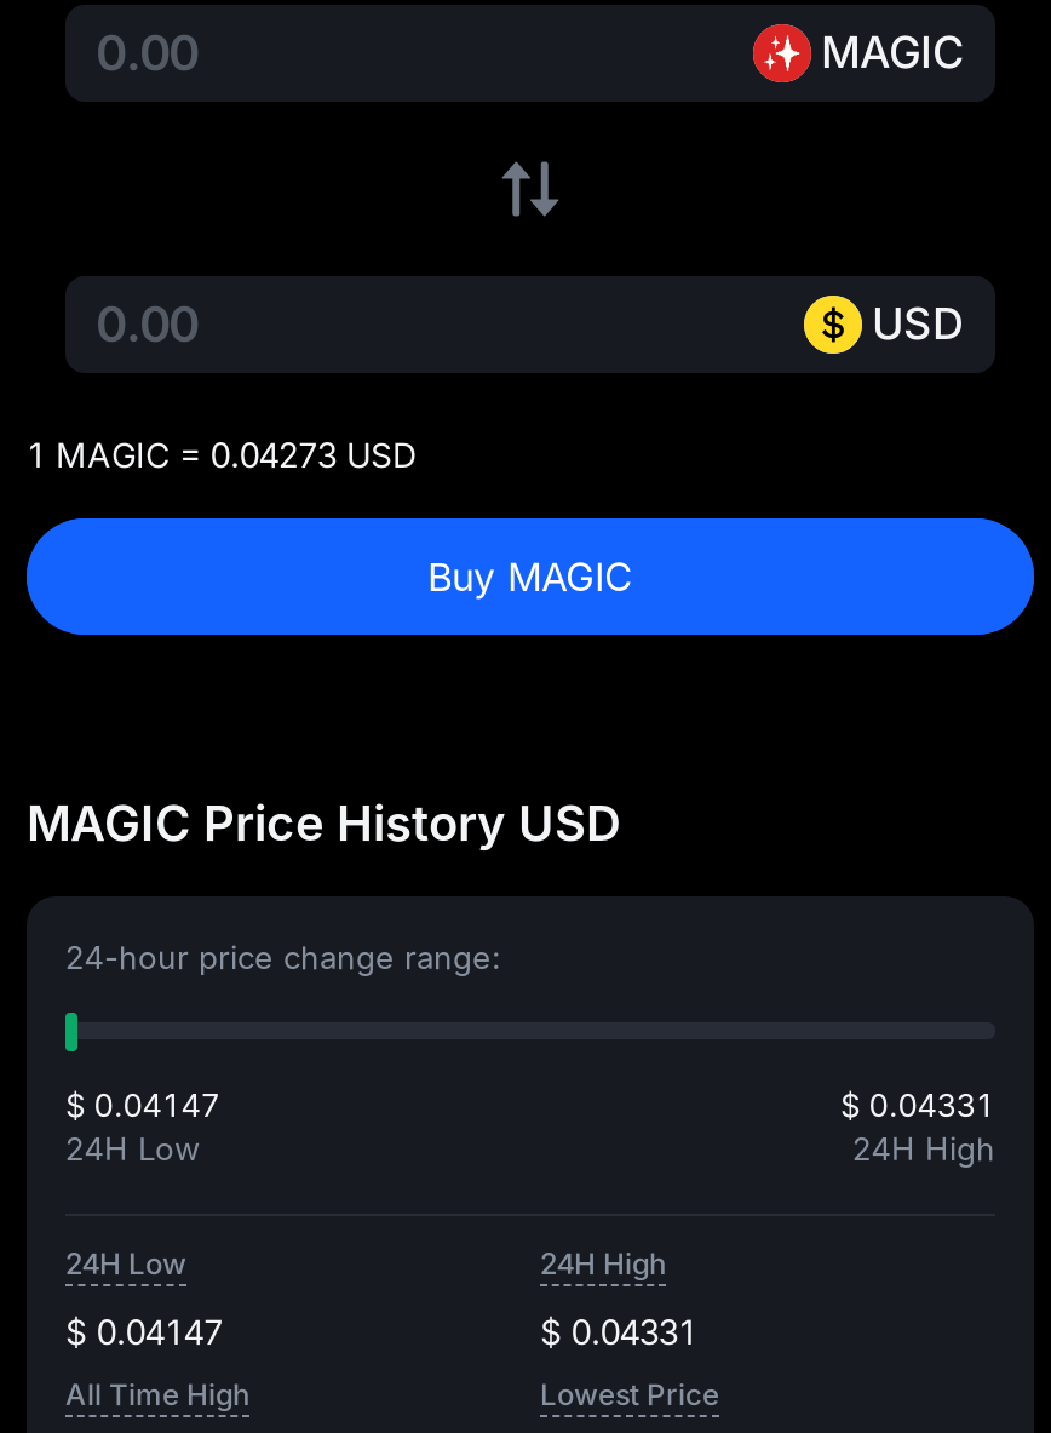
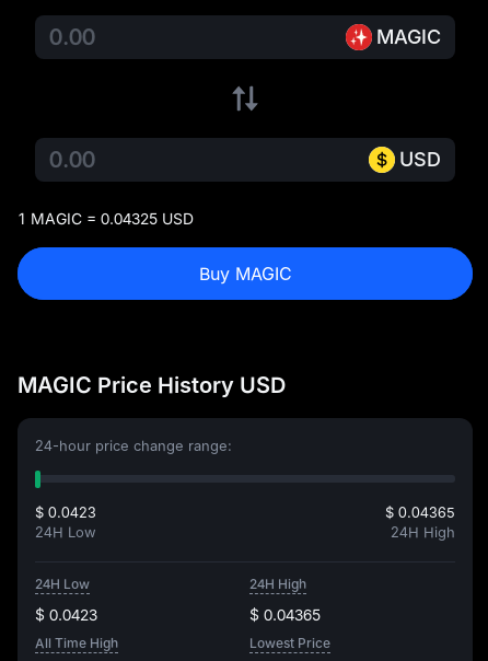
- 1 MAGIC = 0.04273 USD
+ 1 MAGIC = 0.04325 USD

- $ 0.04147
+ $ 0.0423

- $ 0.04331
+ $ 0.04365

- $ 0.04147
+ $ 0.0423

- $ 0.04331
+ $ 0.04365
